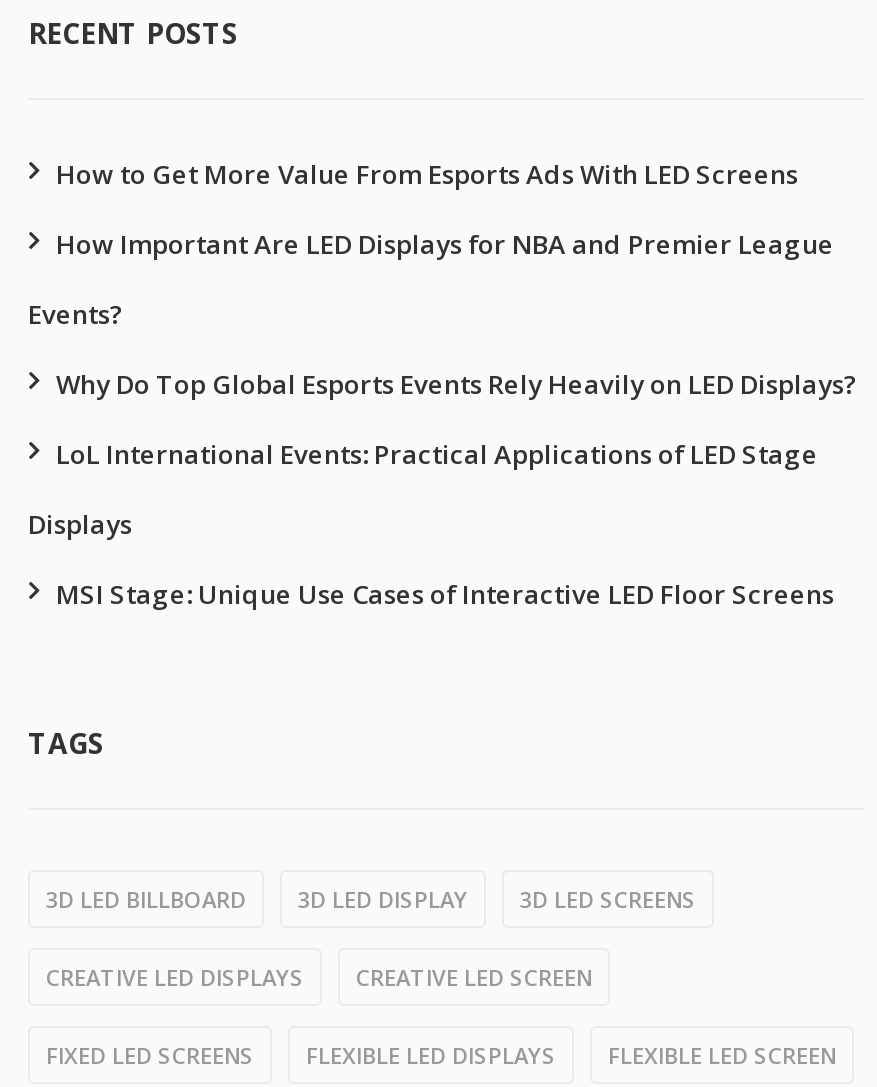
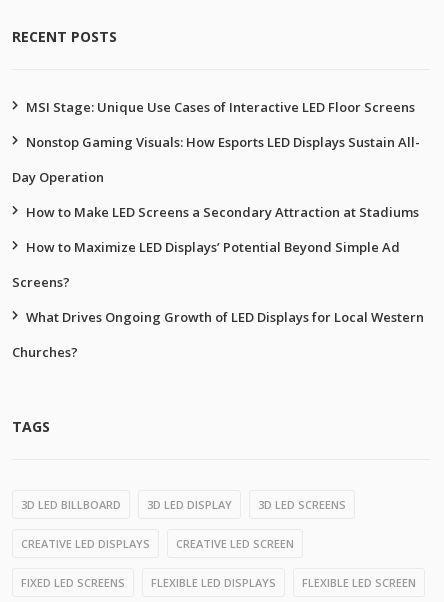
- How to Get More Value From Esports Ads With LED Screens
- How Important Are LED Displays for NBA and Premier League
- Events?
- Why Do Top Global Esports Events Rely Heavily on LED Displays?
- LoL International Events: Practical Applications of LED Stage
- Displays

moved up: MSI Stage: Unique Use Cases of Interactive LED Floor Screens

+ Nonstop Gaming Visuals: How Esports LED Displays Sustain All-
+ Day Operation
+ How to Make LED Screens a Secondary Attraction at Stadiums
+ How to Maximize LED Displays’ Potential Beyond Simple Ad
+ Screens?
+ What Drives Ongoing Growth of LED Displays for Local Western
+ Churches?
